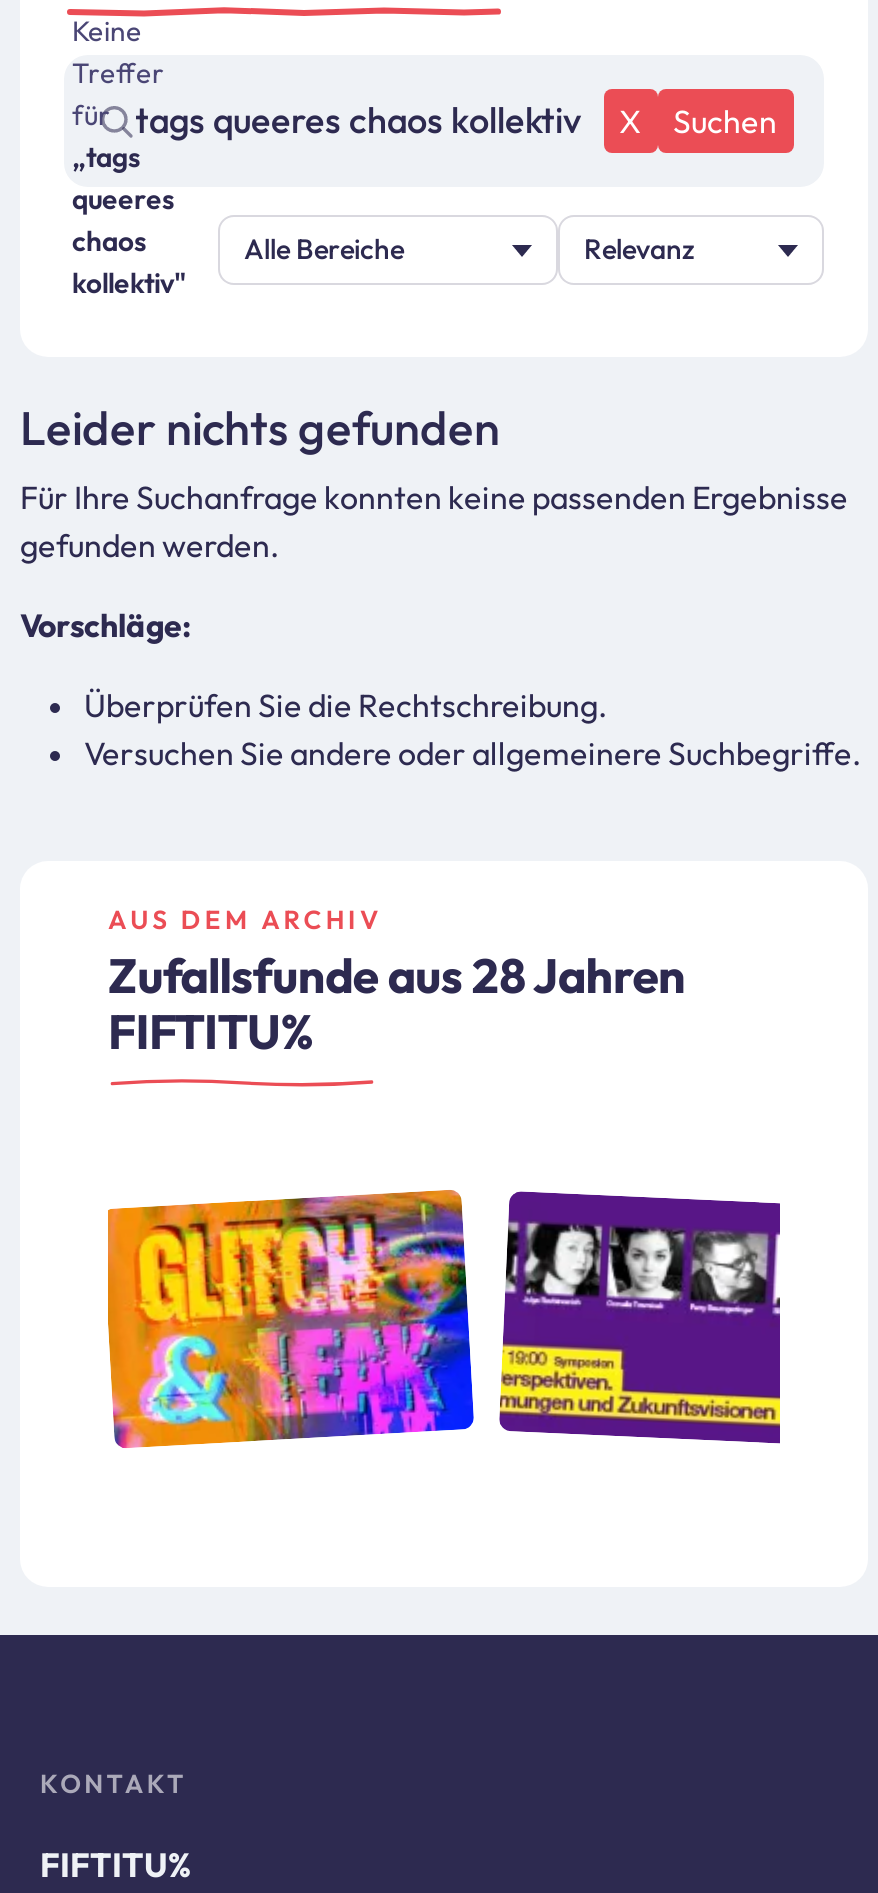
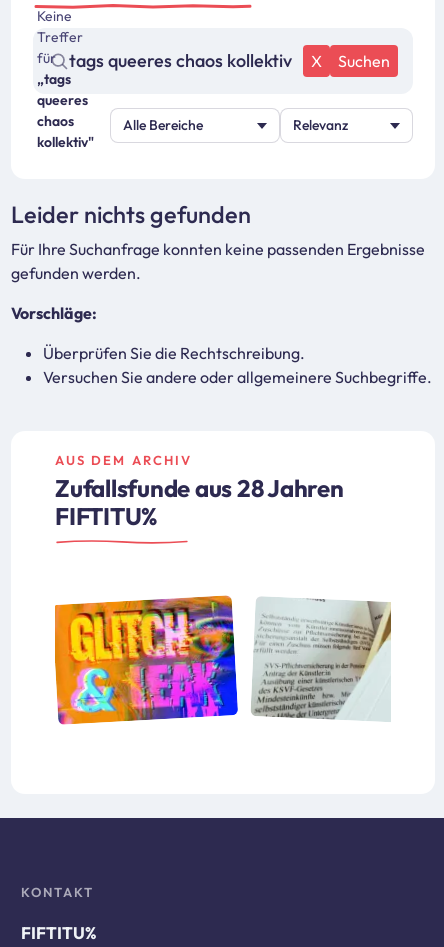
- [image]
+ [image]
